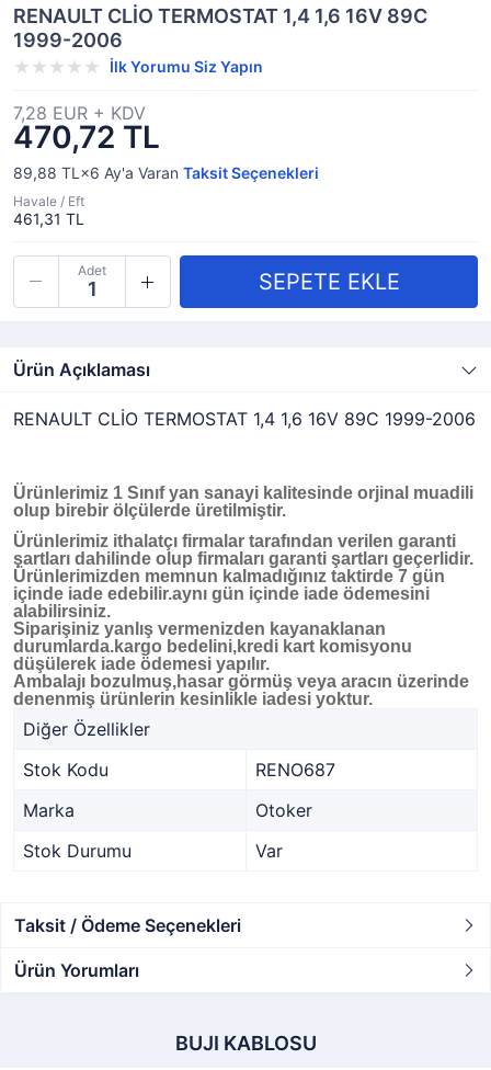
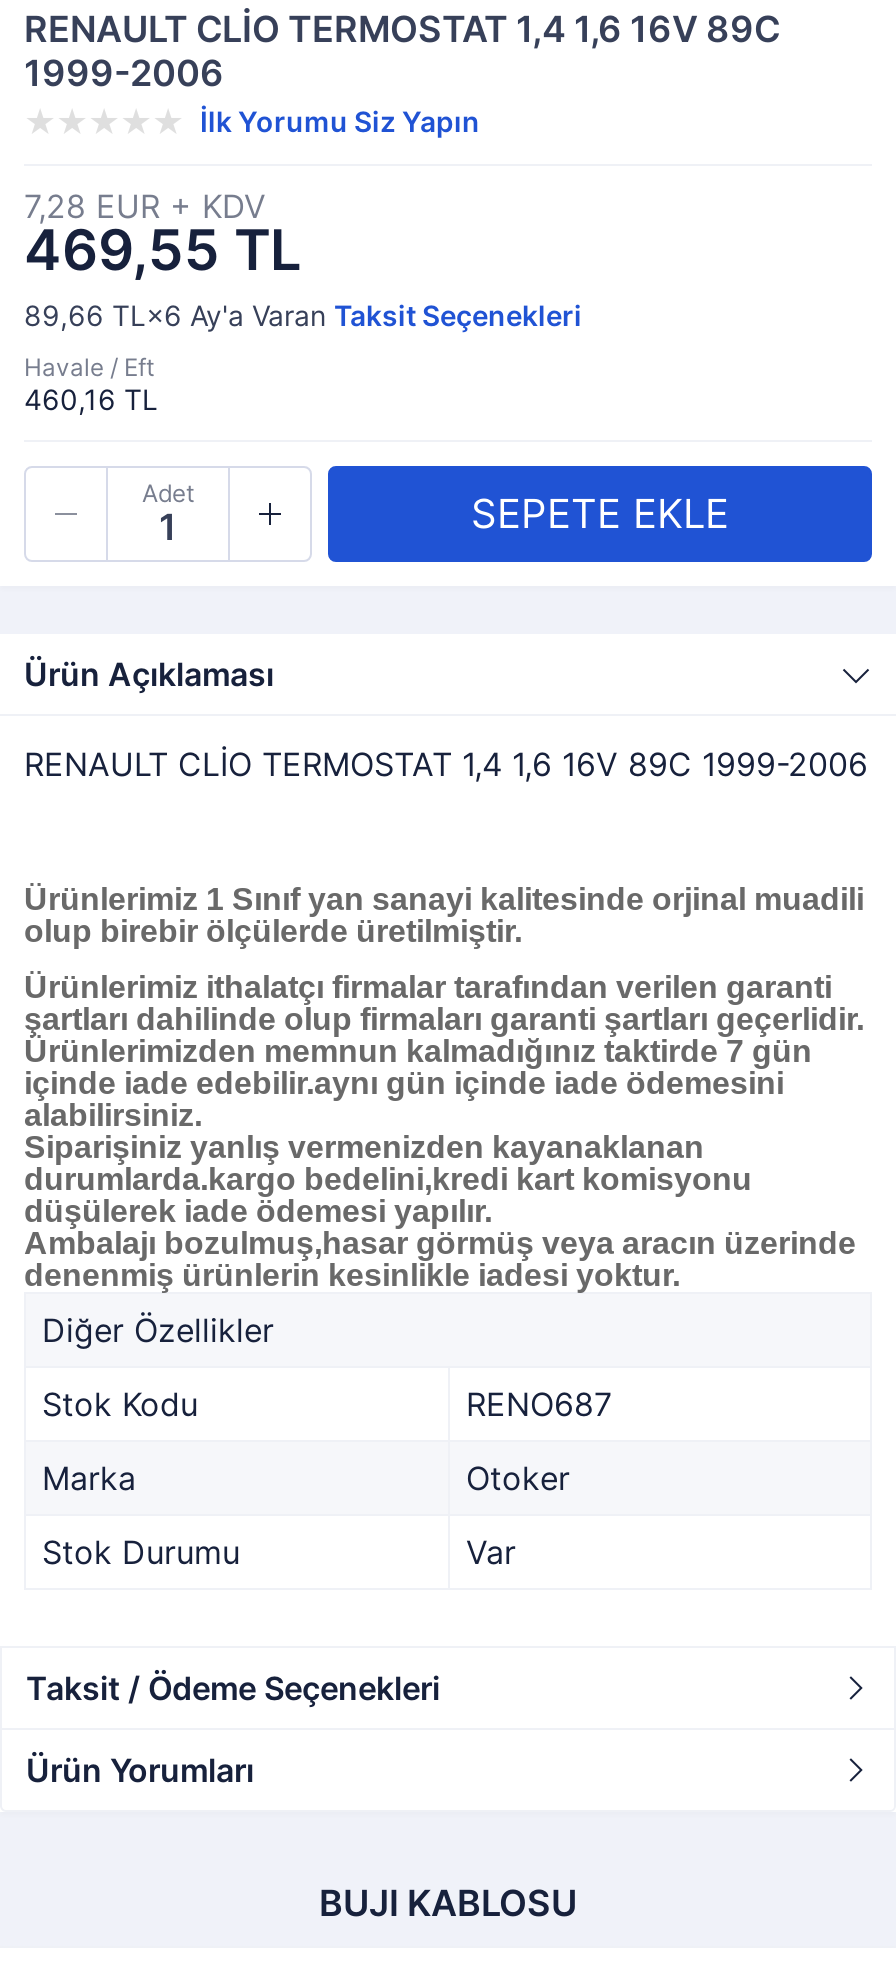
- 470,72 TL
+ 469,55 TL

- 89,88 TL×6 Ay'a Varan Taksit Seçenekleri
+ 89,66 TL×6 Ay'a Varan Taksit Seçenekleri

- 461,31 TL
+ 460,16 TL
